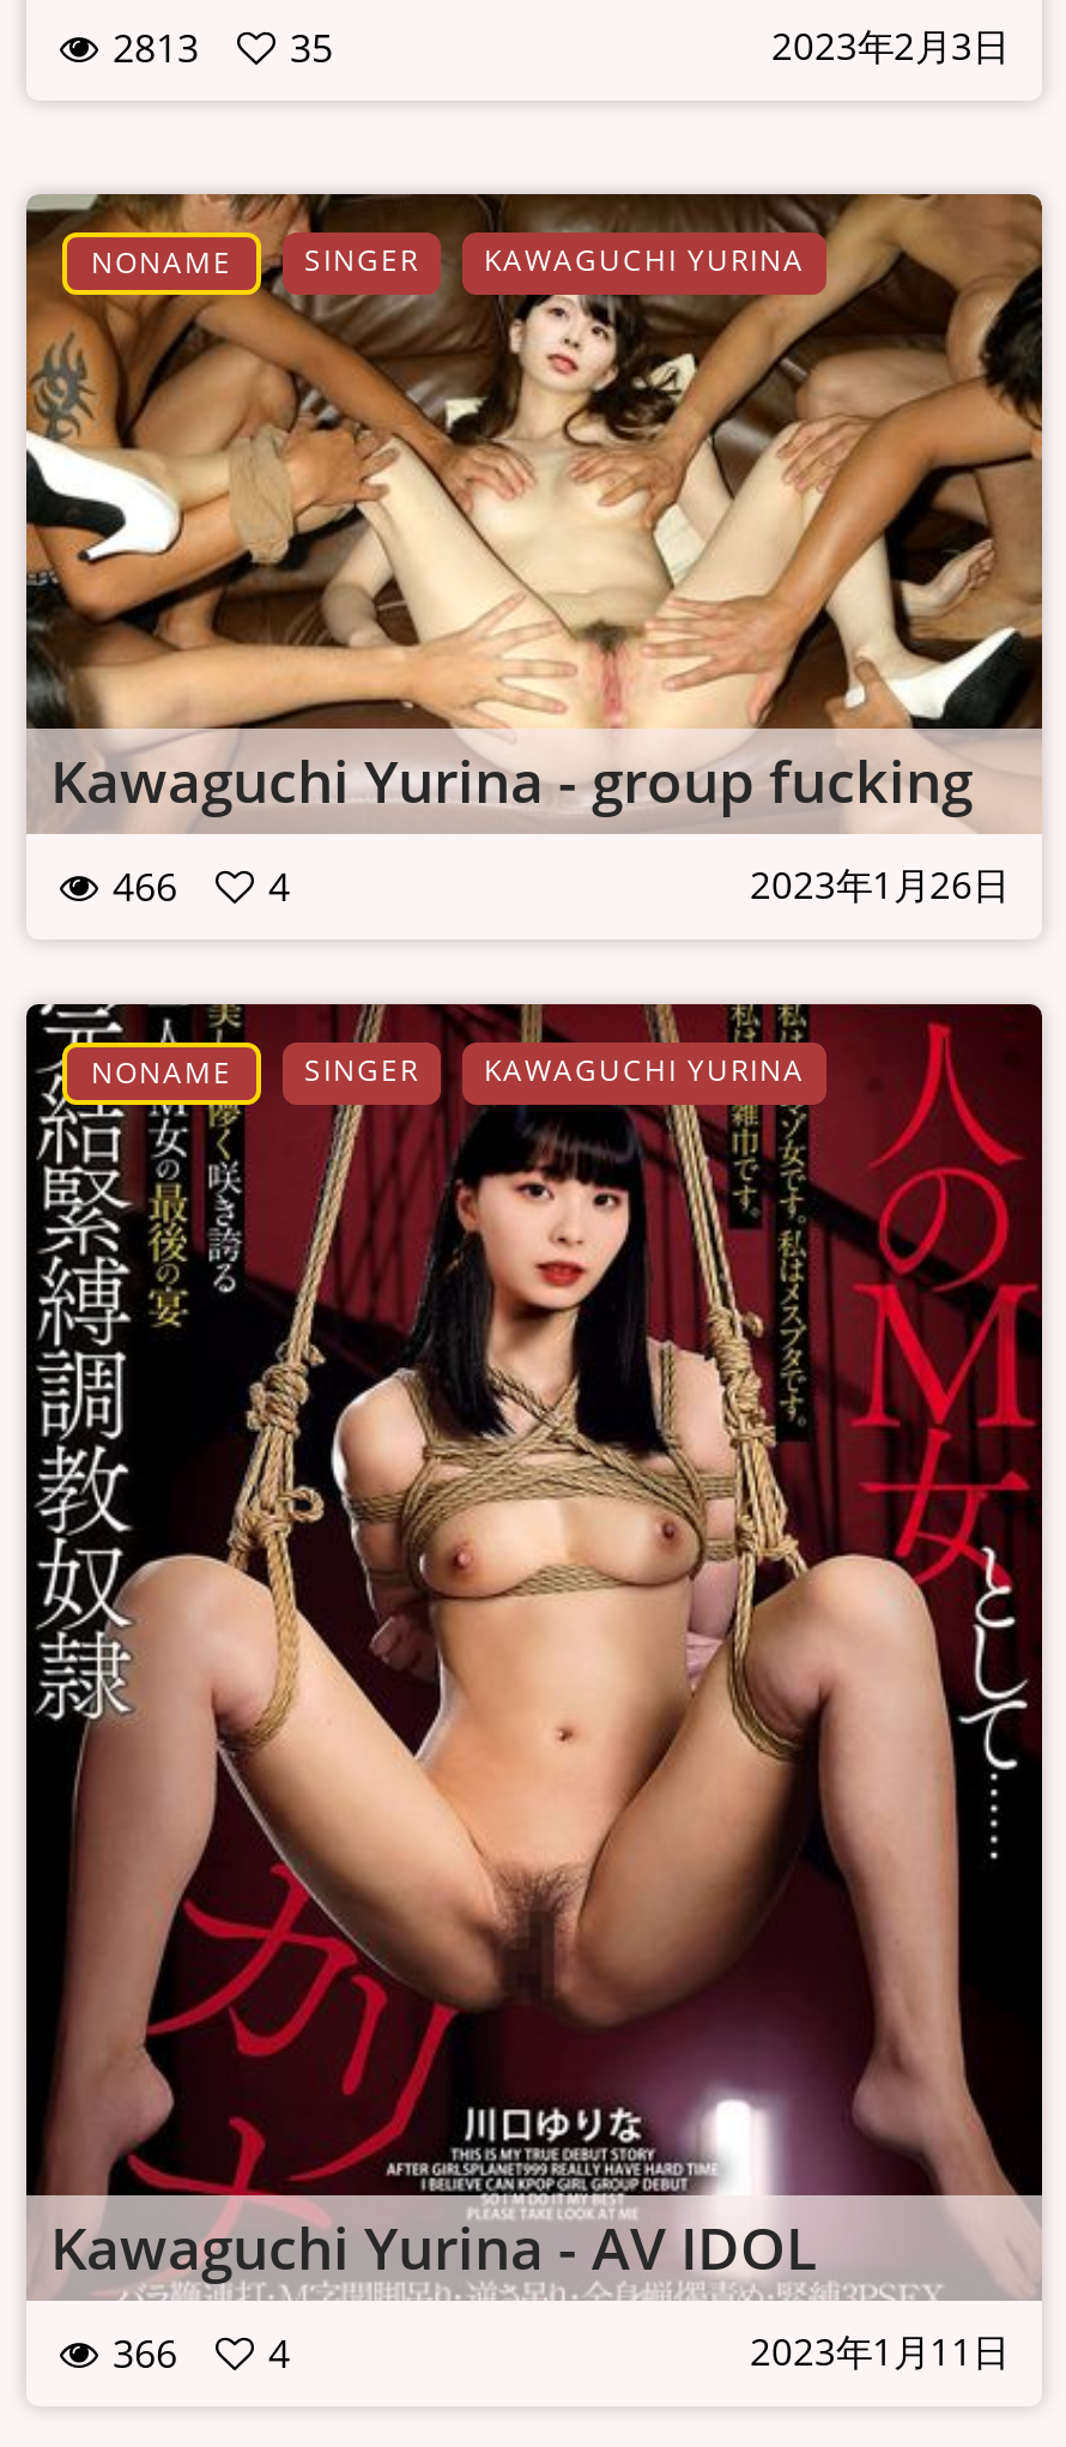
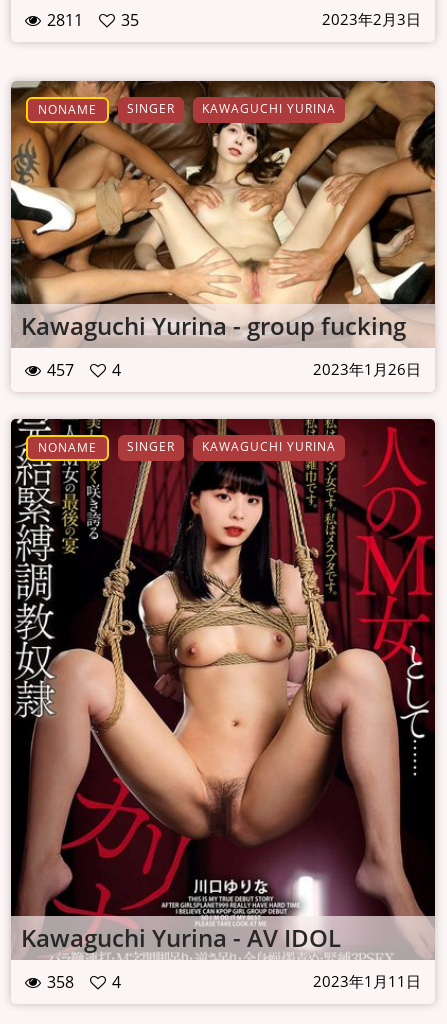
- 2813 35
+ 2811 35

- 466 4
+ 457 4

- 366 4
+ 358 4
